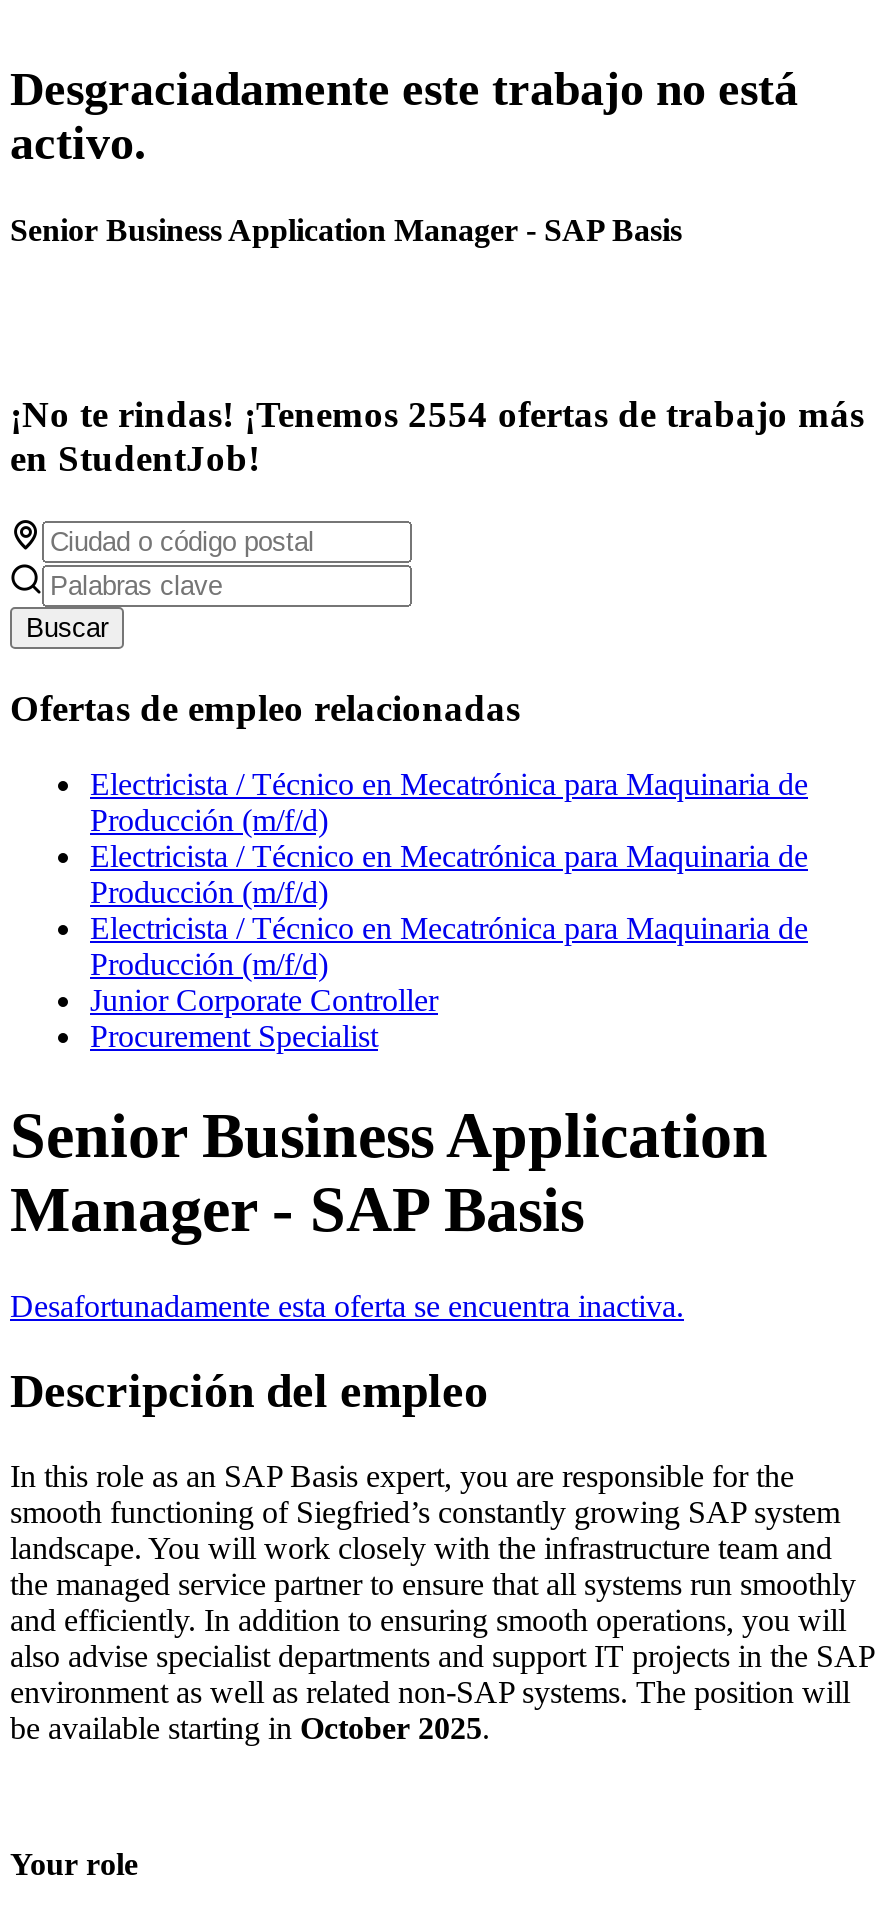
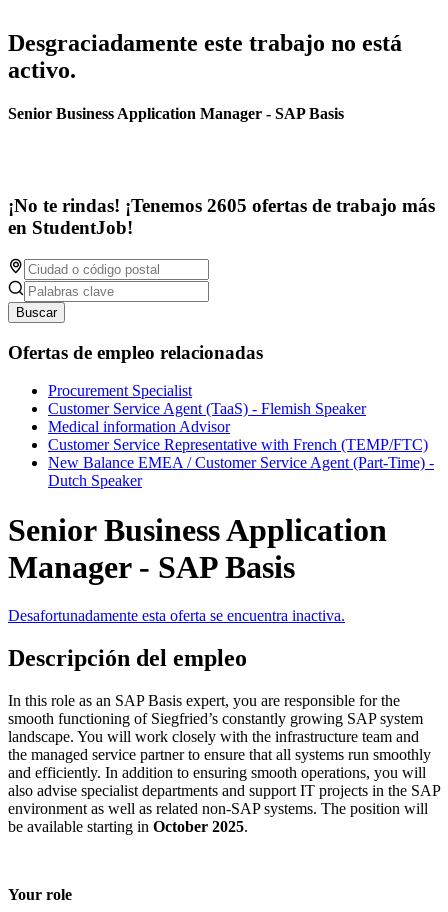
- ¡No te rindas! ¡Tenemos 2554 ofertas de trabajo más
+ ¡No te rindas! ¡Tenemos 2605 ofertas de trabajo más

- Electricista / Técnico en Mecatrónica para Maquinaria de
- Producción (m/f/d)
- Electricista / Técnico en Mecatrónica para Maquinaria de
- Producción (m/f/d)
- Electricista / Técnico en Mecatrónica para Maquinaria de
- Producción (m/f/d)
- Junior Corporate Controller

moved up: Procurement Specialist

+ Customer Service Agent (TaaS) - Flemish Speaker
+ Medical information Advisor
+ Customer Service Representative with French (TEMP/FTC)
+ New Balance EMEA / Customer Service Agent (Part-Time) -
+ Dutch Speaker
